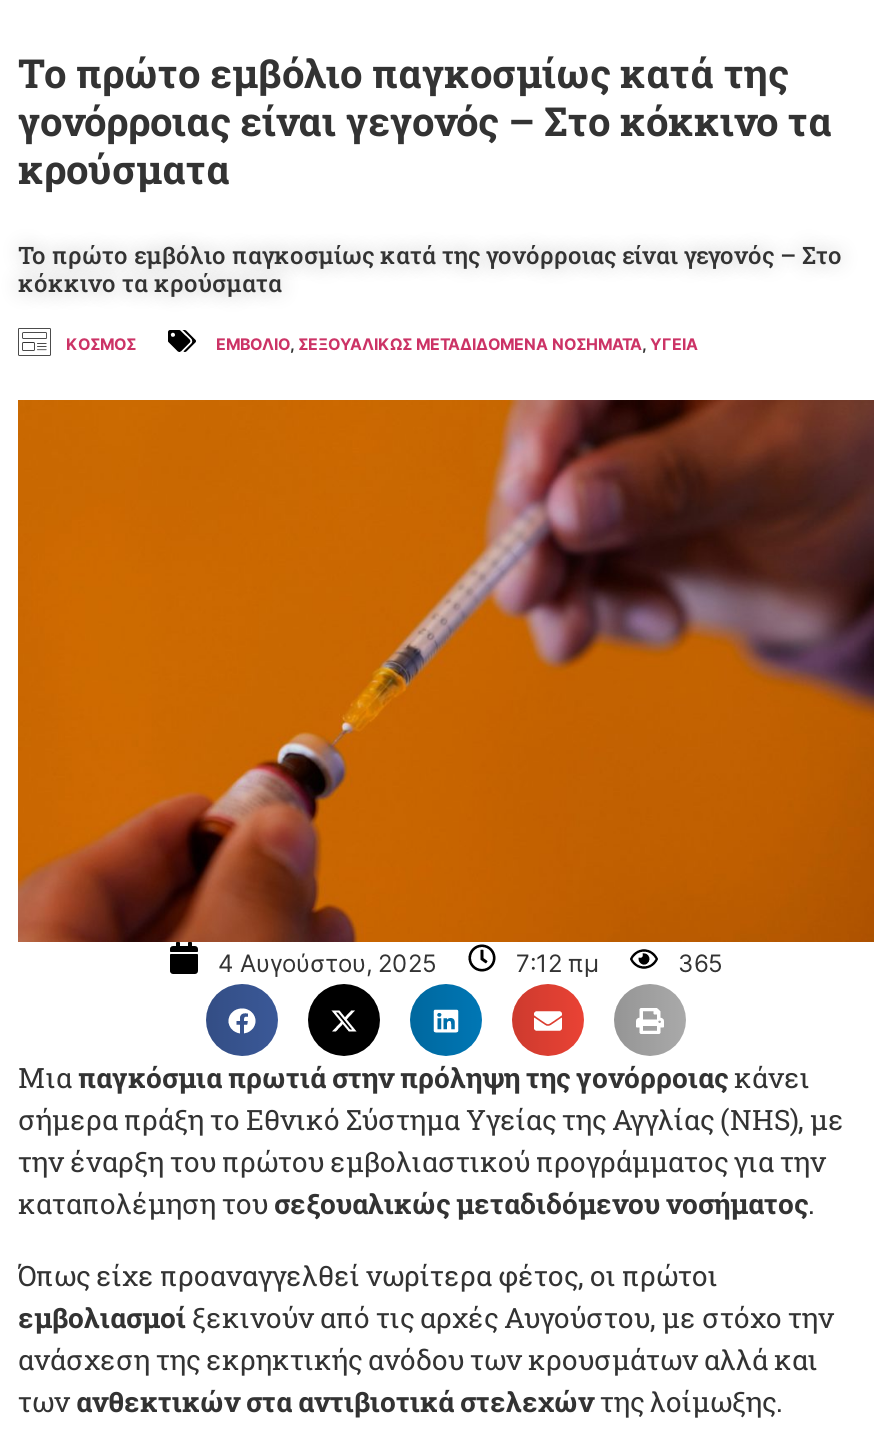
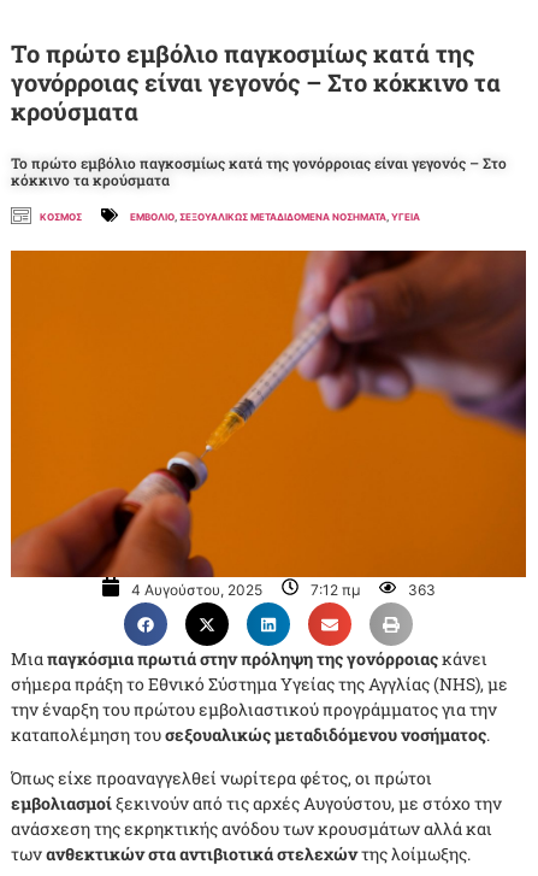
- 365
+ 363
